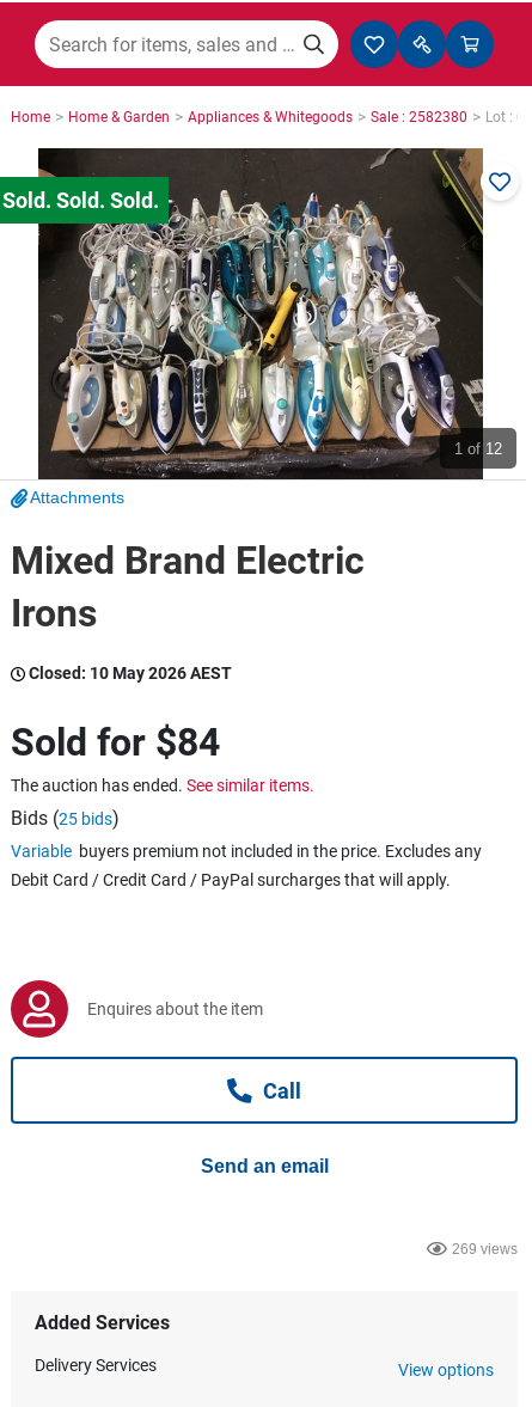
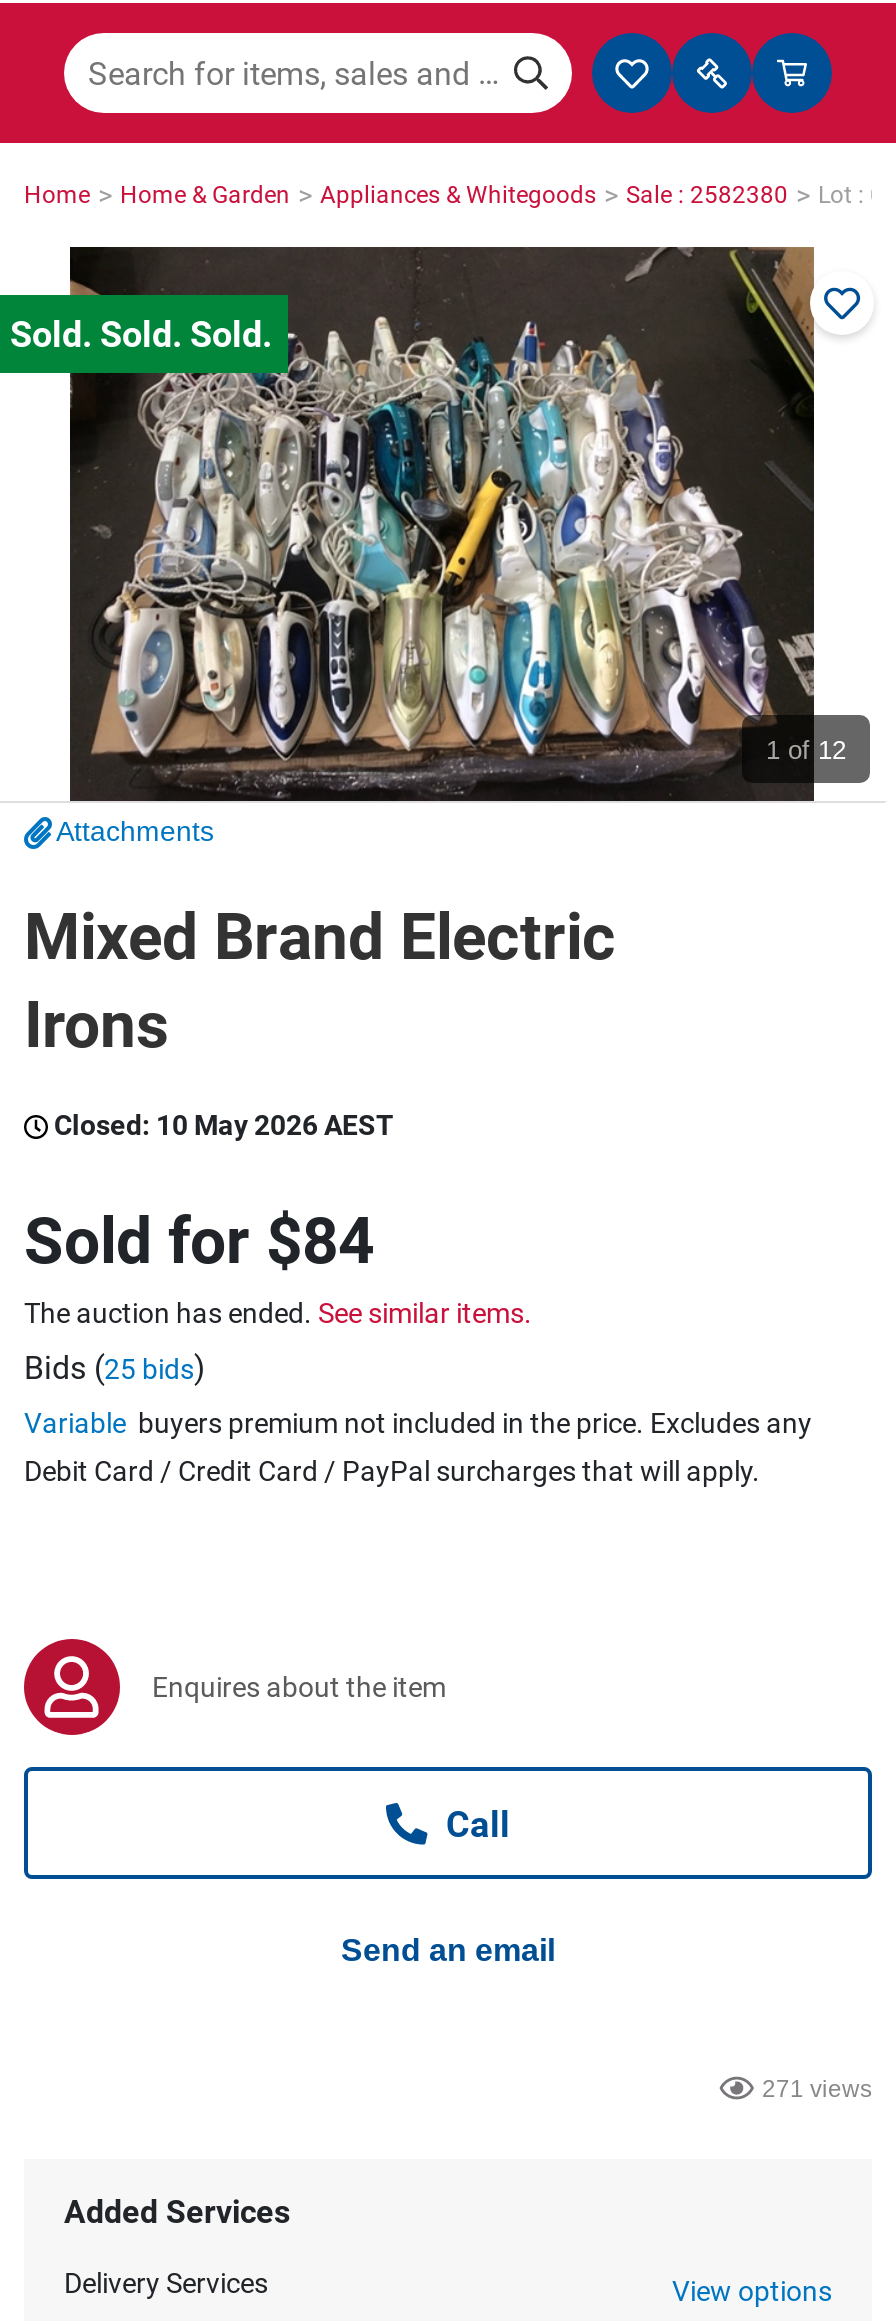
- 269 views
+ 271 views
